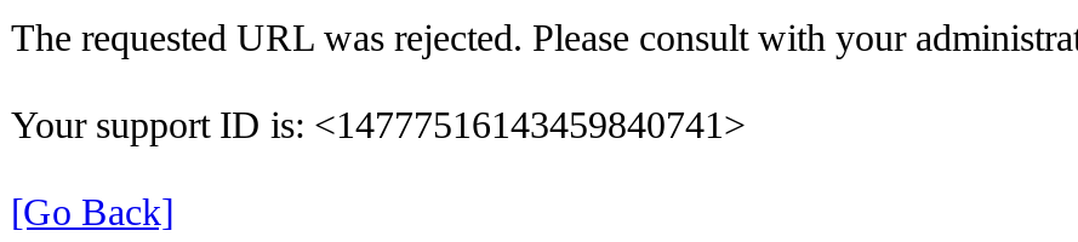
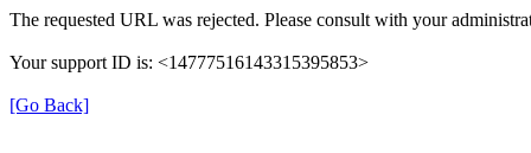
- Your support ID is: <14777516143459840741>
+ Your support ID is: <14777516143315395853>
